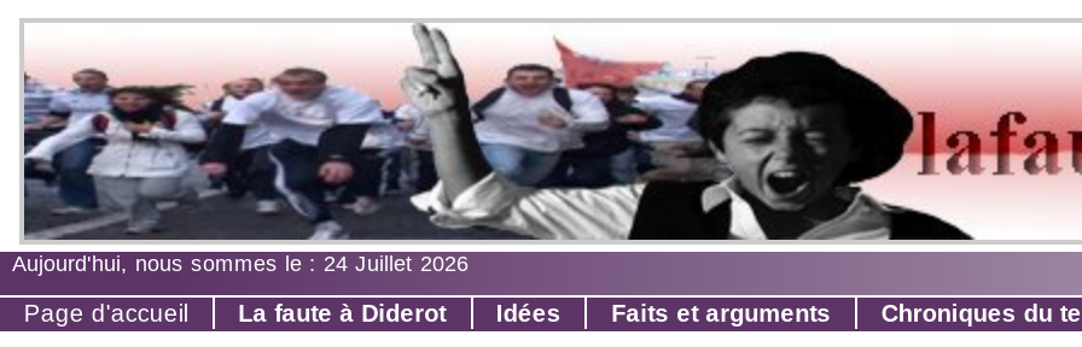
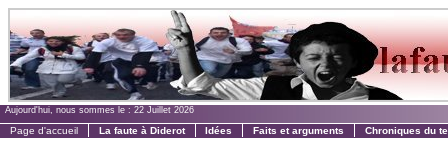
- Aujourd'hui, nous sommes le :24 Juillet 2026
+ Aujourd'hui, nous sommes le :22 Juillet 2026
